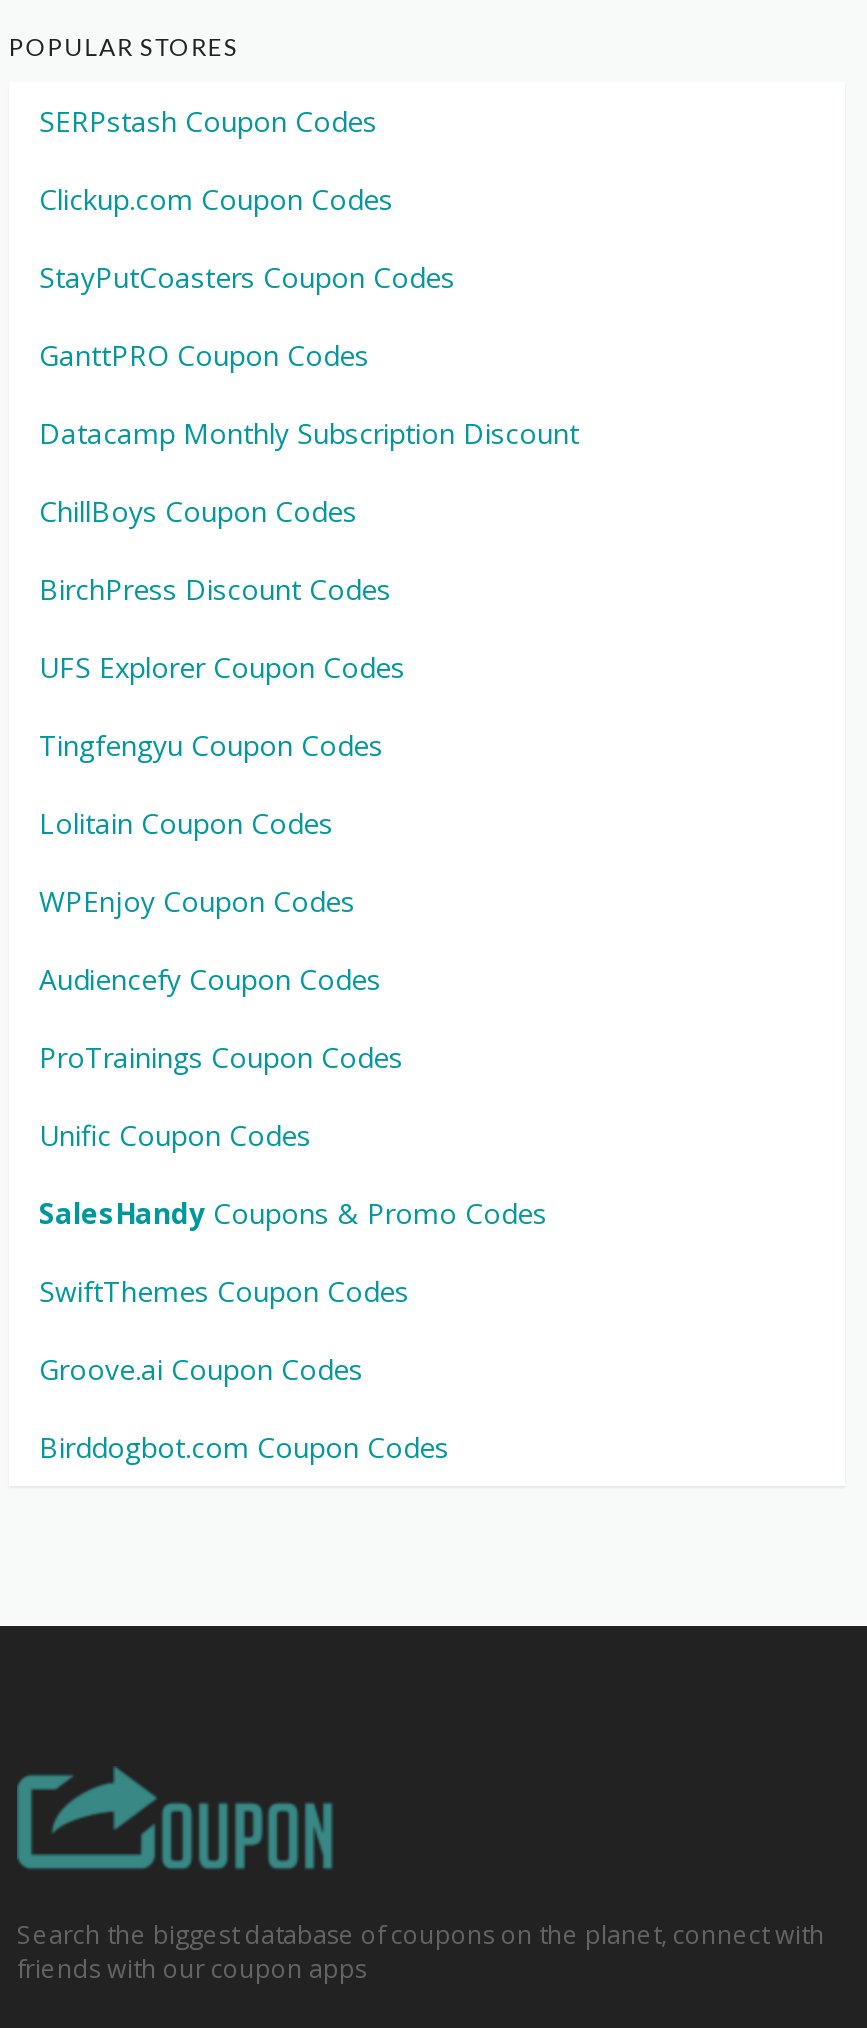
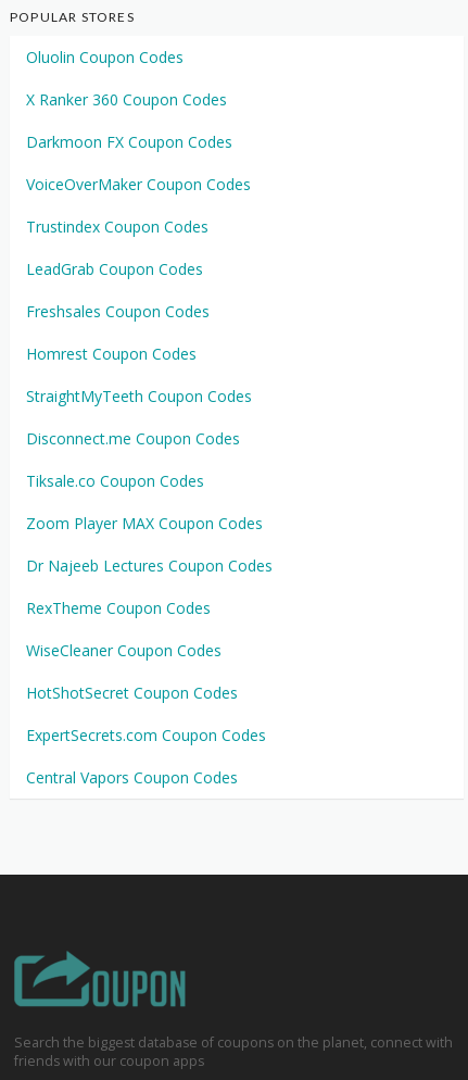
- SERPstash Coupon Codes
+ Oluolin Coupon Codes

- Clickup.com Coupon Codes
+ X Ranker 360 Coupon Codes

- StayPutCoasters Coupon Codes
+ Darkmoon FX Coupon Codes

- GanttPRO Coupon Codes
+ VoiceOverMaker Coupon Codes

- Datacamp Monthly Subscription Discount
+ Trustindex Coupon Codes

- ChillBoys Coupon Codes
+ LeadGrab Coupon Codes

- BirchPress Discount Codes
+ Freshsales Coupon Codes

- UFS Explorer Coupon Codes
+ Homrest Coupon Codes

- Tingfengyu Coupon Codes
+ StraightMyTeeth Coupon Codes

- Lolitain Coupon Codes
+ Disconnect.me Coupon Codes

- WPEnjoy Coupon Codes
+ Tiksale.co Coupon Codes

- Audiencefy Coupon Codes
+ Zoom Player MAX Coupon Codes

- ProTrainings Coupon Codes
+ Dr Najeeb Lectures Coupon Codes

- Unific Coupon Codes
+ RexTheme Coupon Codes

- SalesHandy Coupons & Promo Codes
+ WiseCleaner Coupon Codes

- SwiftThemes Coupon Codes
+ HotShotSecret Coupon Codes

- Groove.ai Coupon Codes
+ ExpertSecrets.com Coupon Codes

- Birddogbot.com Coupon Codes
+ Central Vapors Coupon Codes
